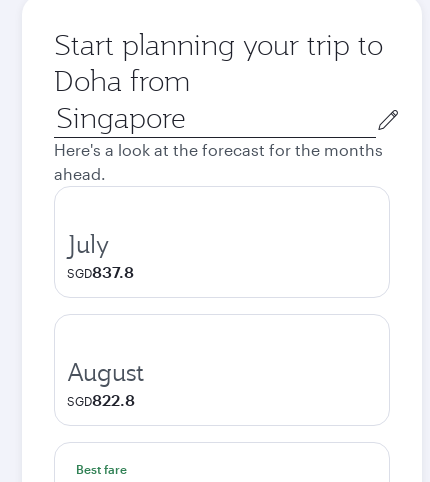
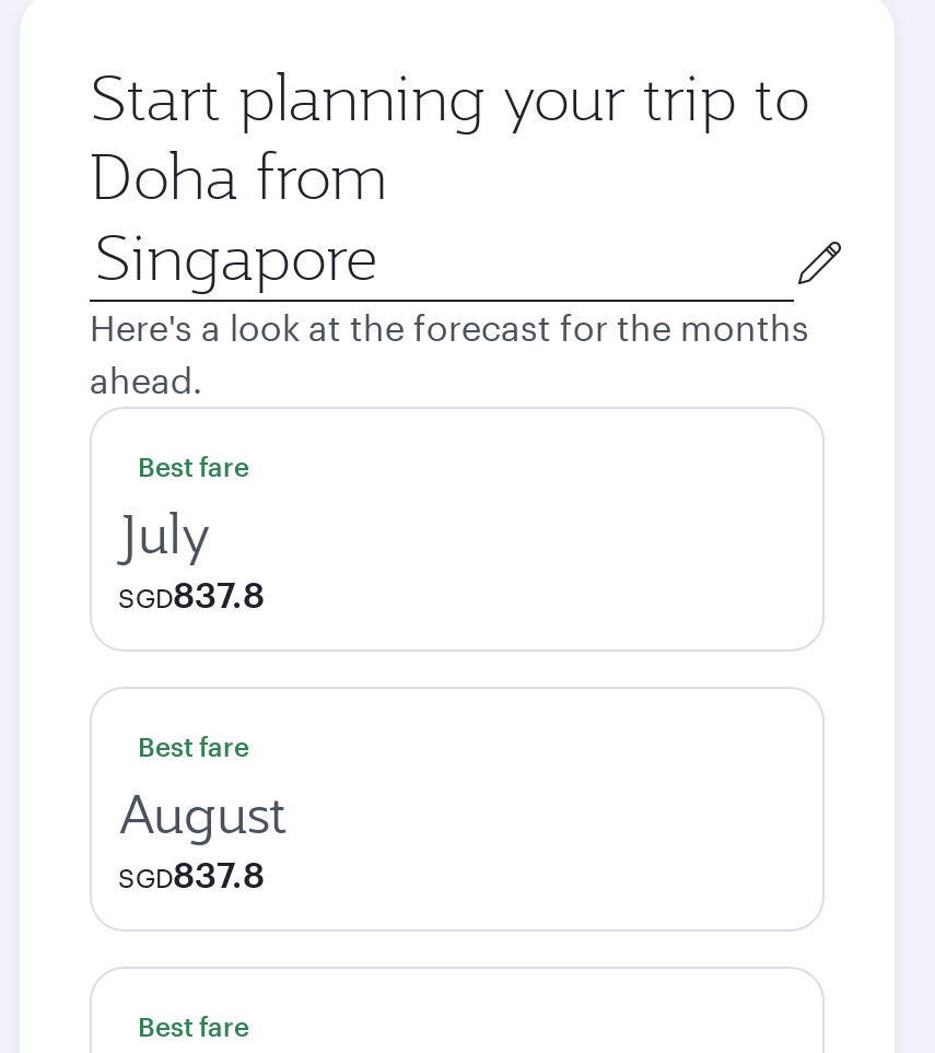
+ Best fare

+ Best fare

- SGD822.8
+ SGD837.8
